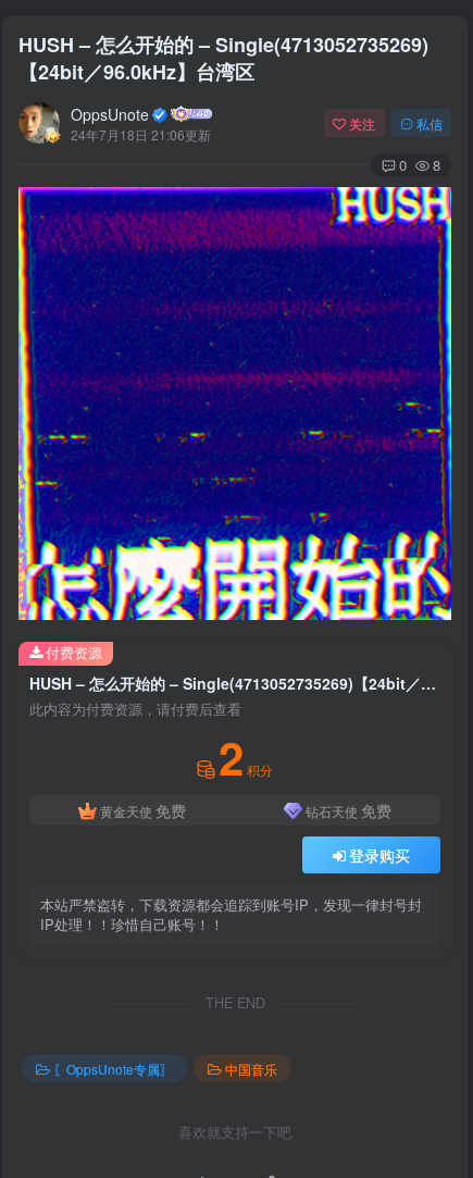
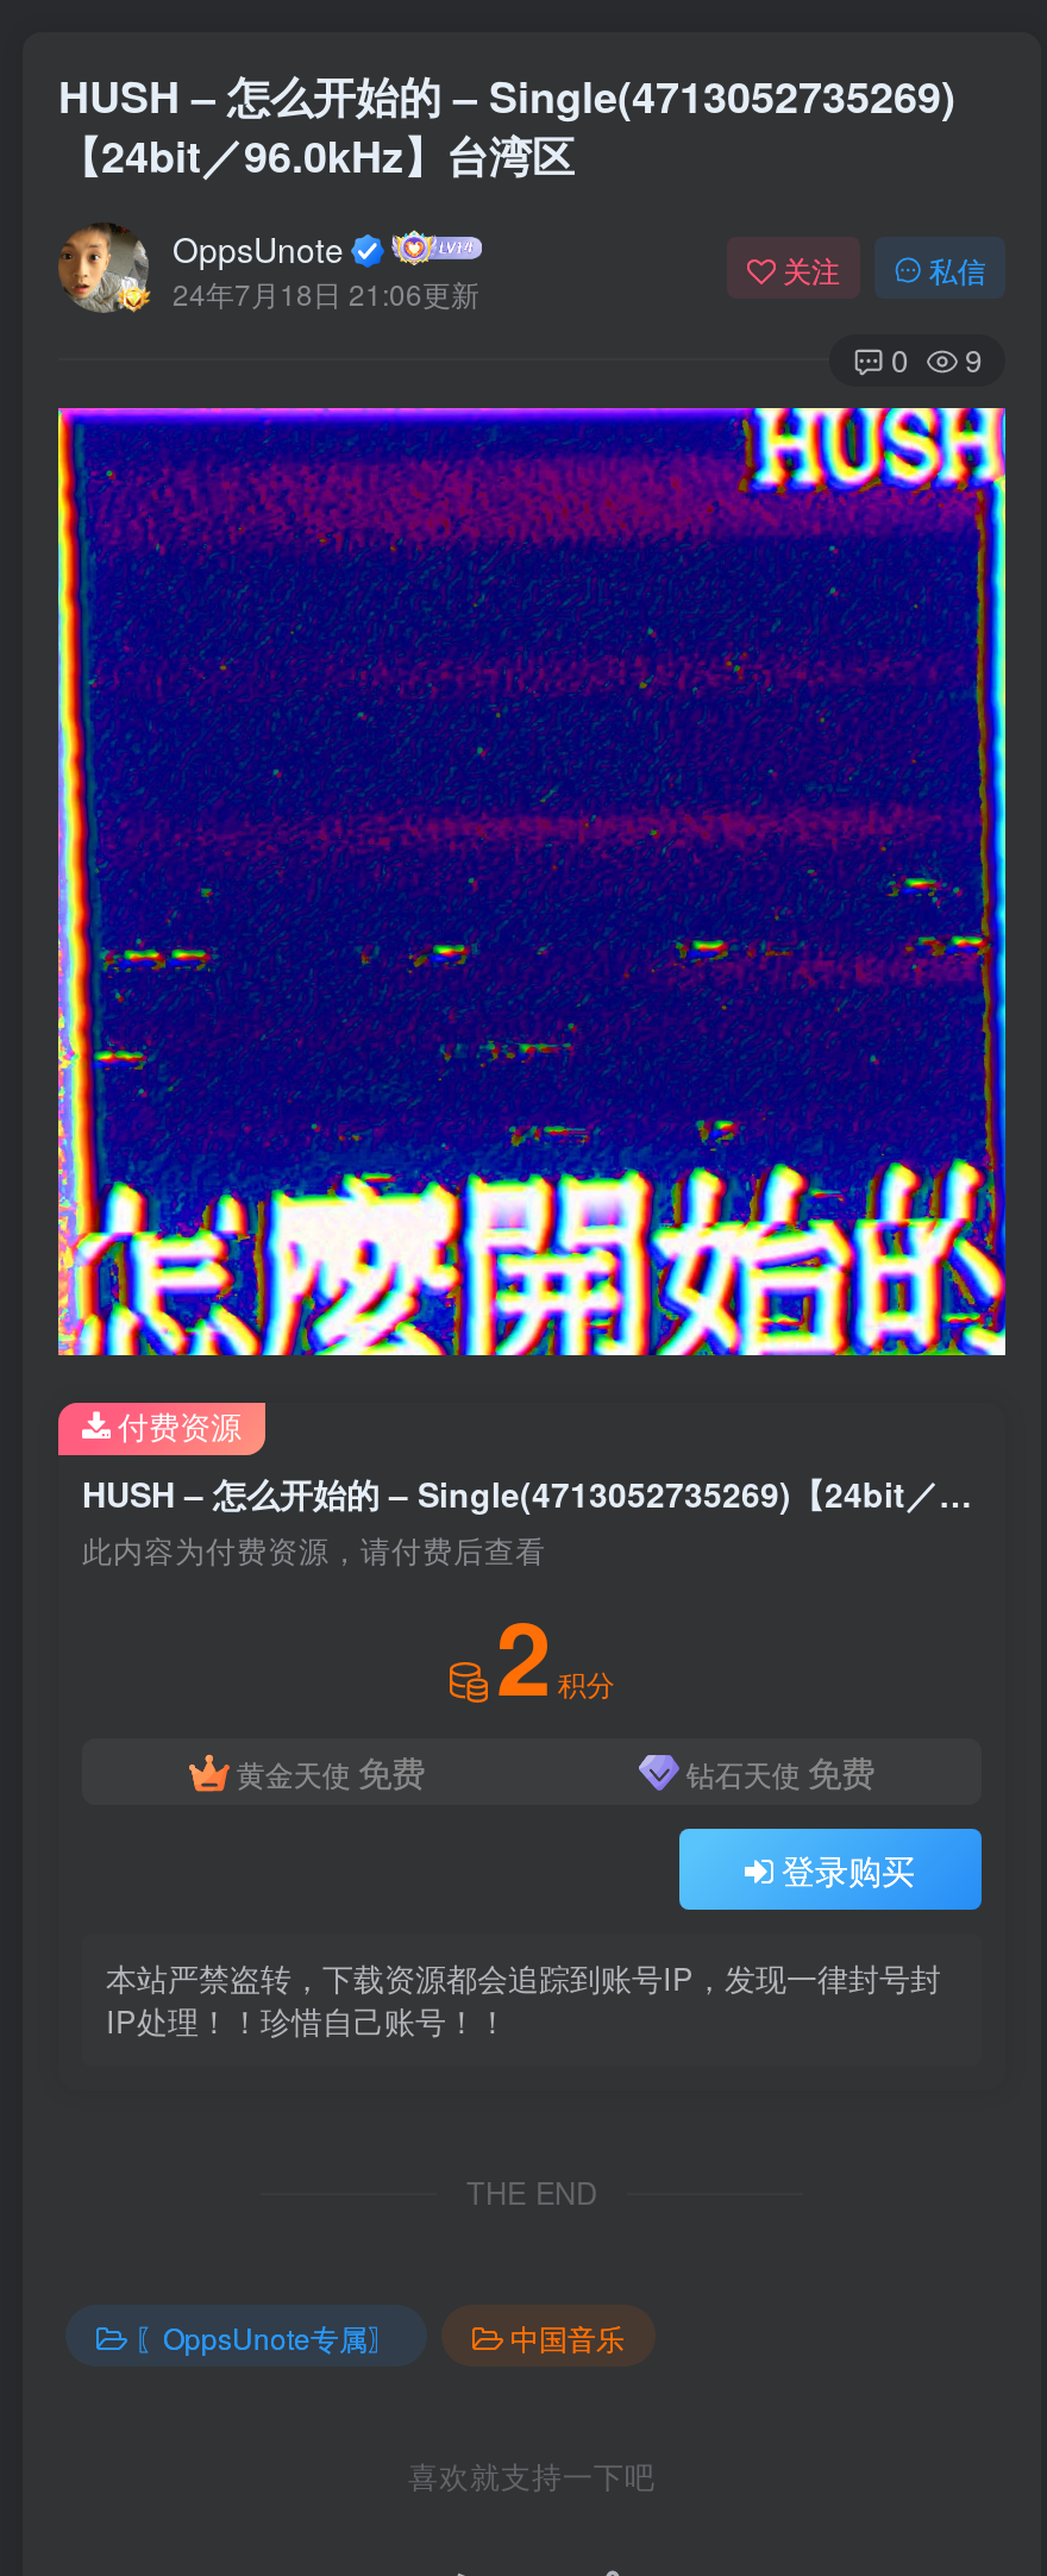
- 0 8
+ 0 9
